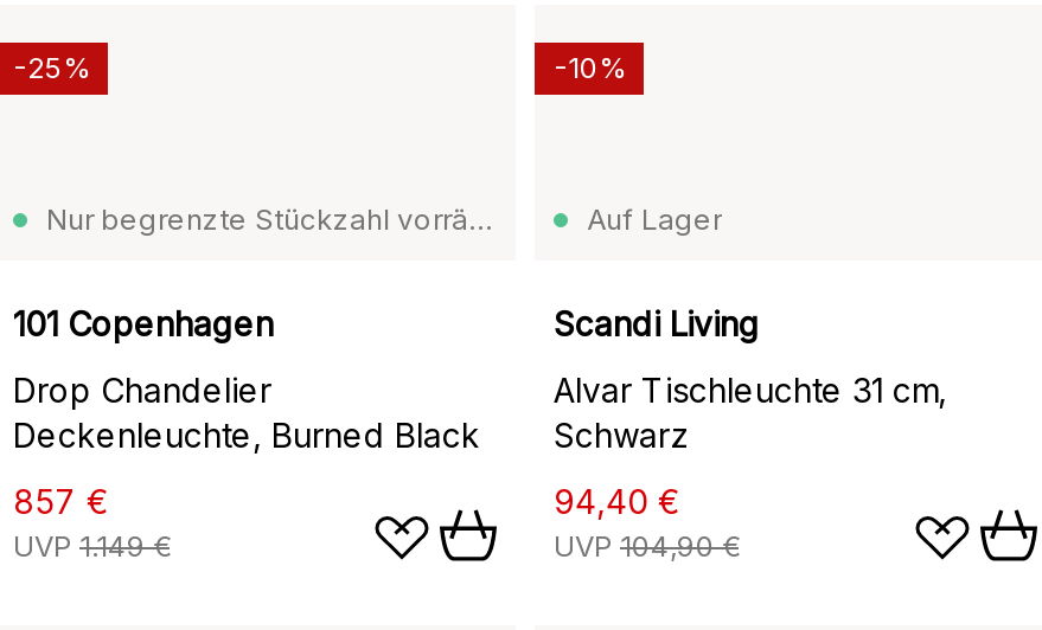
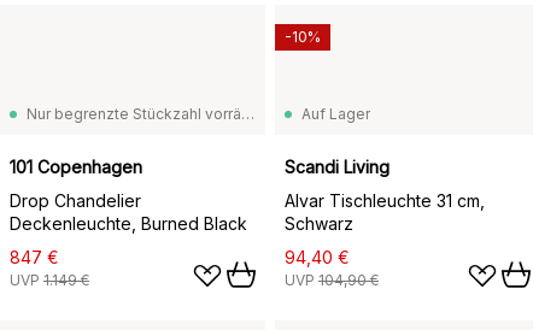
- -25%

- 857 €
+ 847 €
